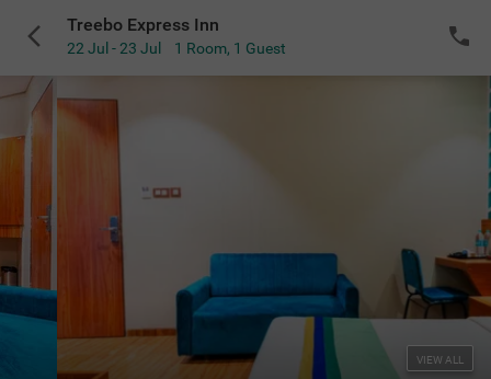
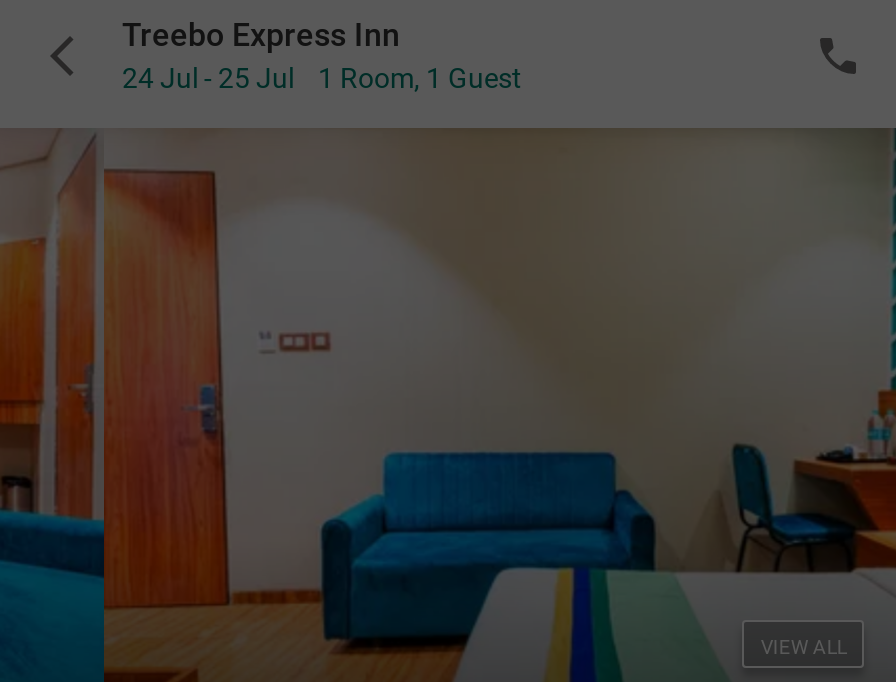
- 22 Jul - 23 Jul 1 Room, 1 Guest
+ 24 Jul - 25 Jul 1 Room, 1 Guest
